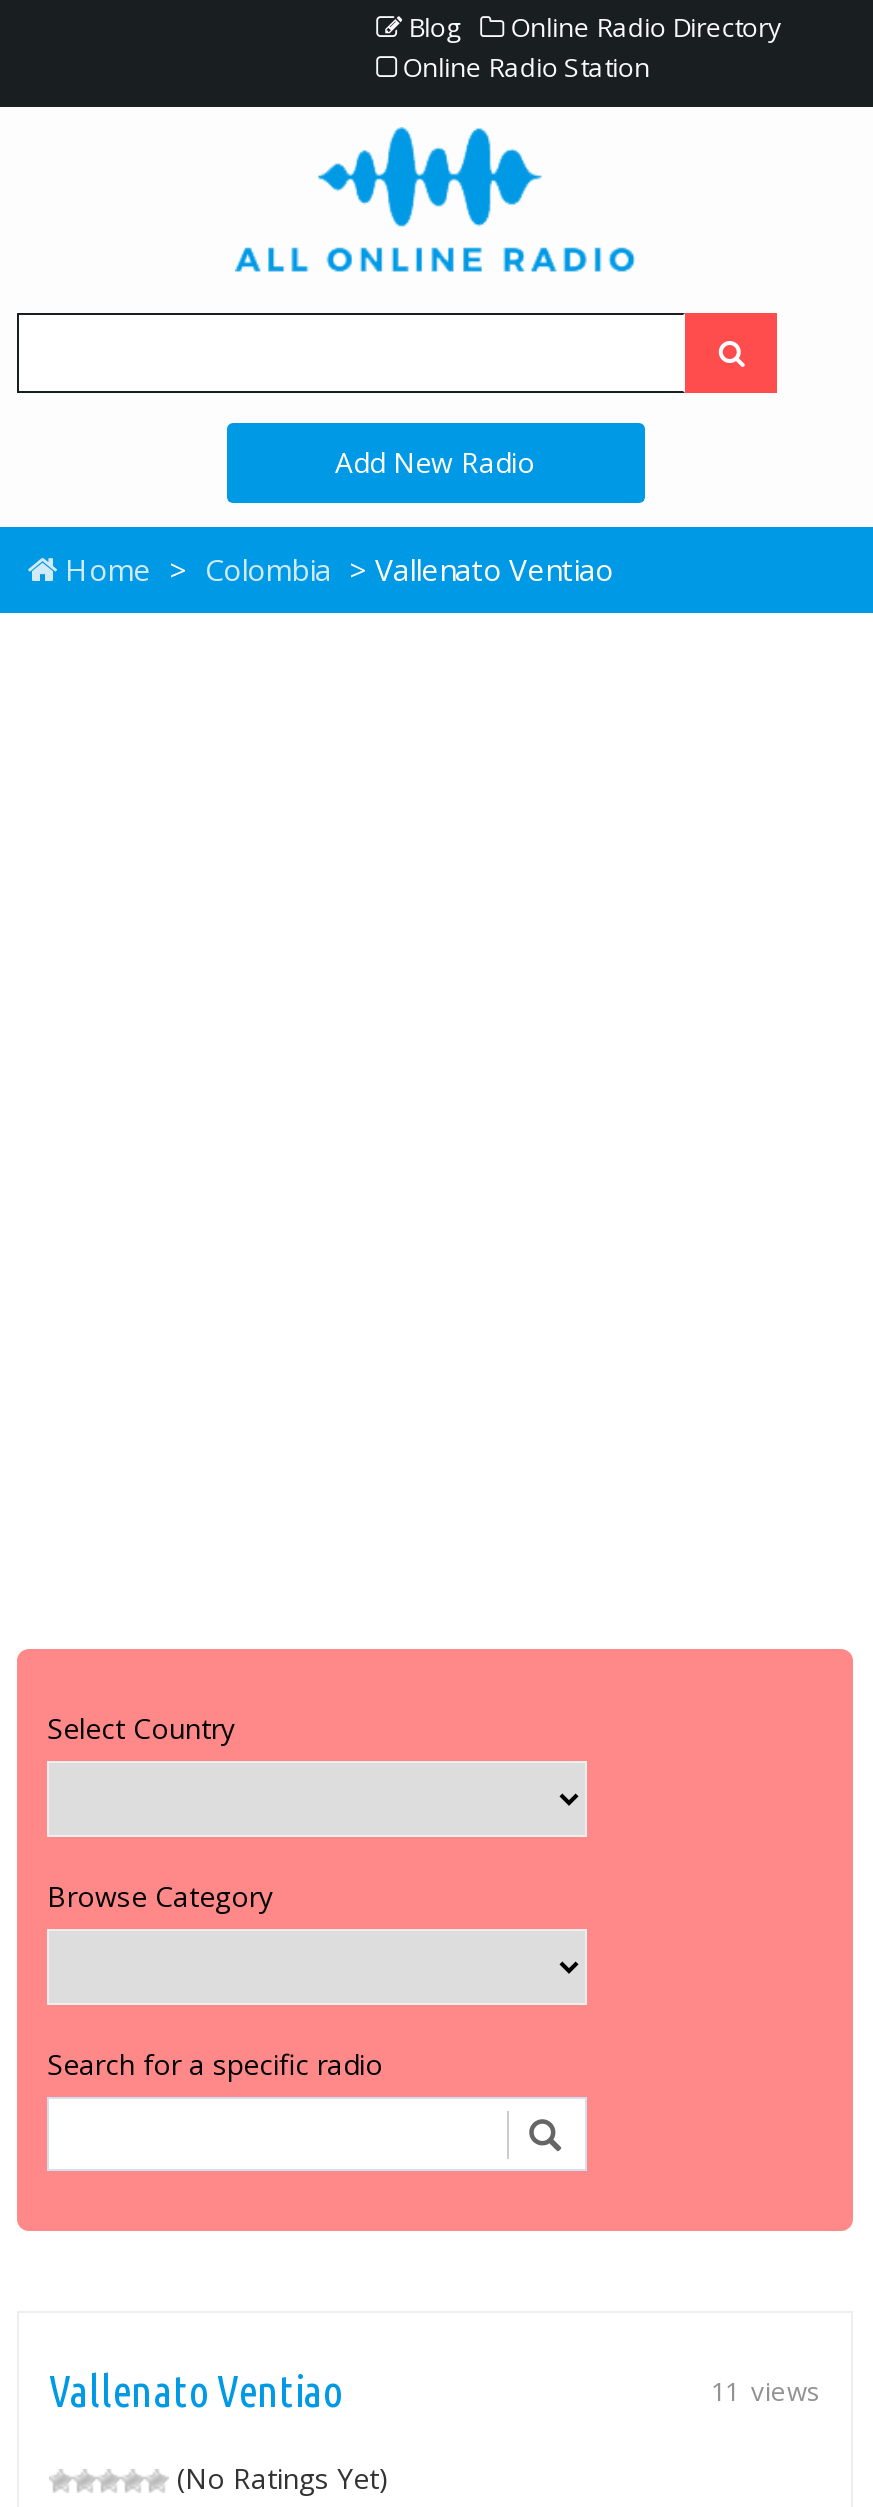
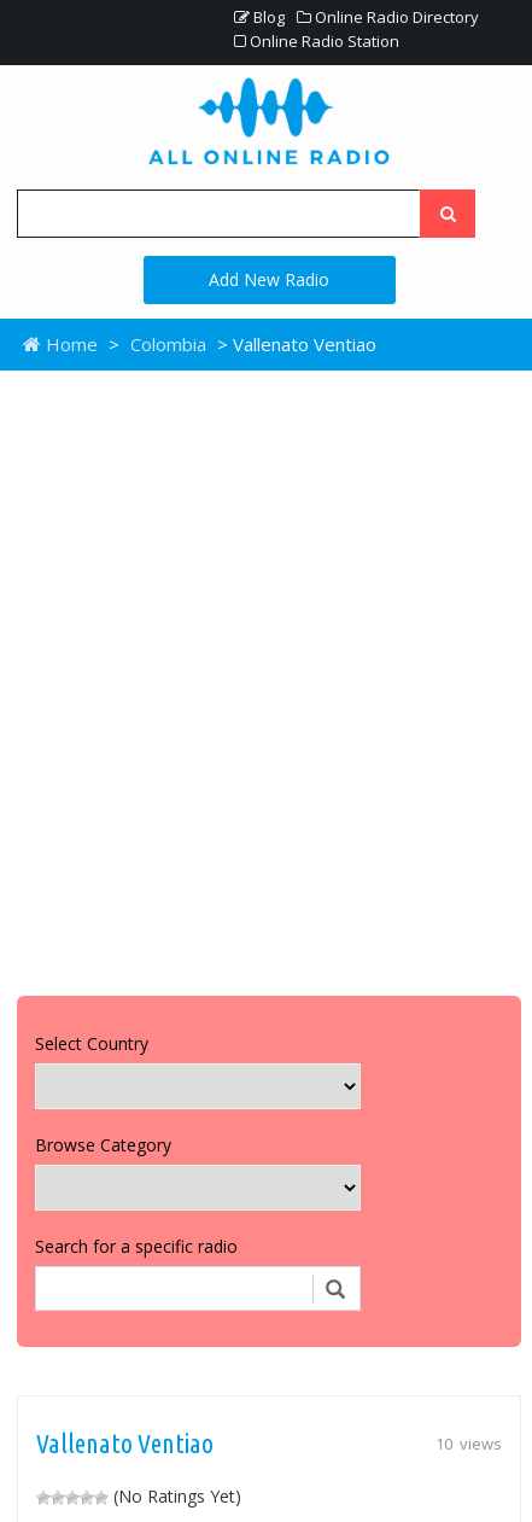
- 11 views
+ 10 views
